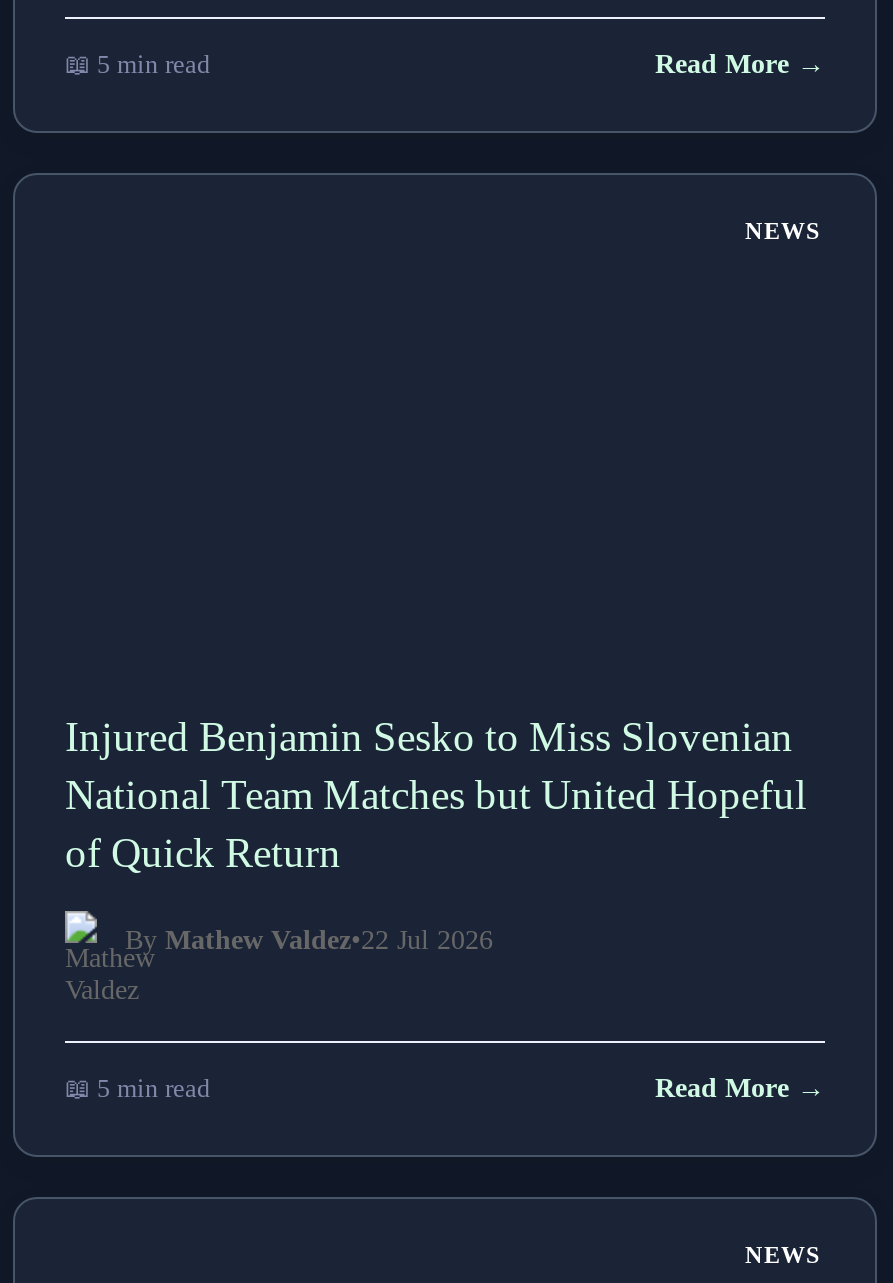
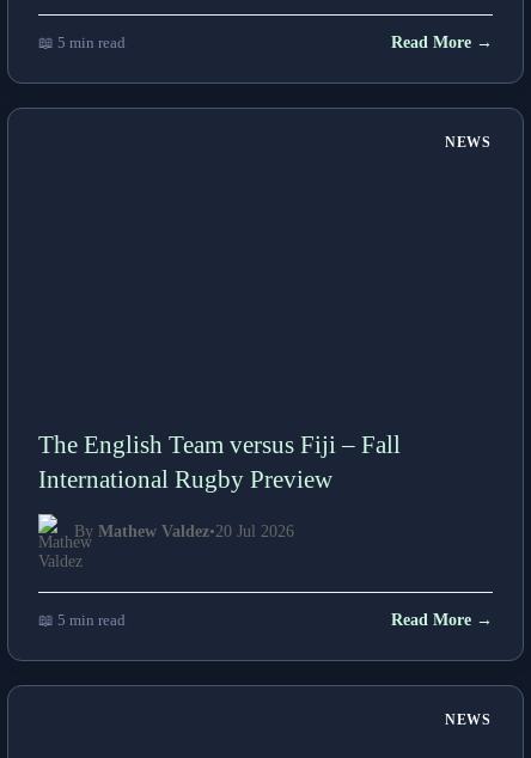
- Injured Benjamin Sesko to Miss Slovenian
- National Team Matches but United Hopeful
- of Quick Return
+ The English Team versus Fiji – Fall
+ International Rugby Preview

- By Mathew Valdez•22 Jul 2026
+ By Mathew Valdez•20 Jul 2026
